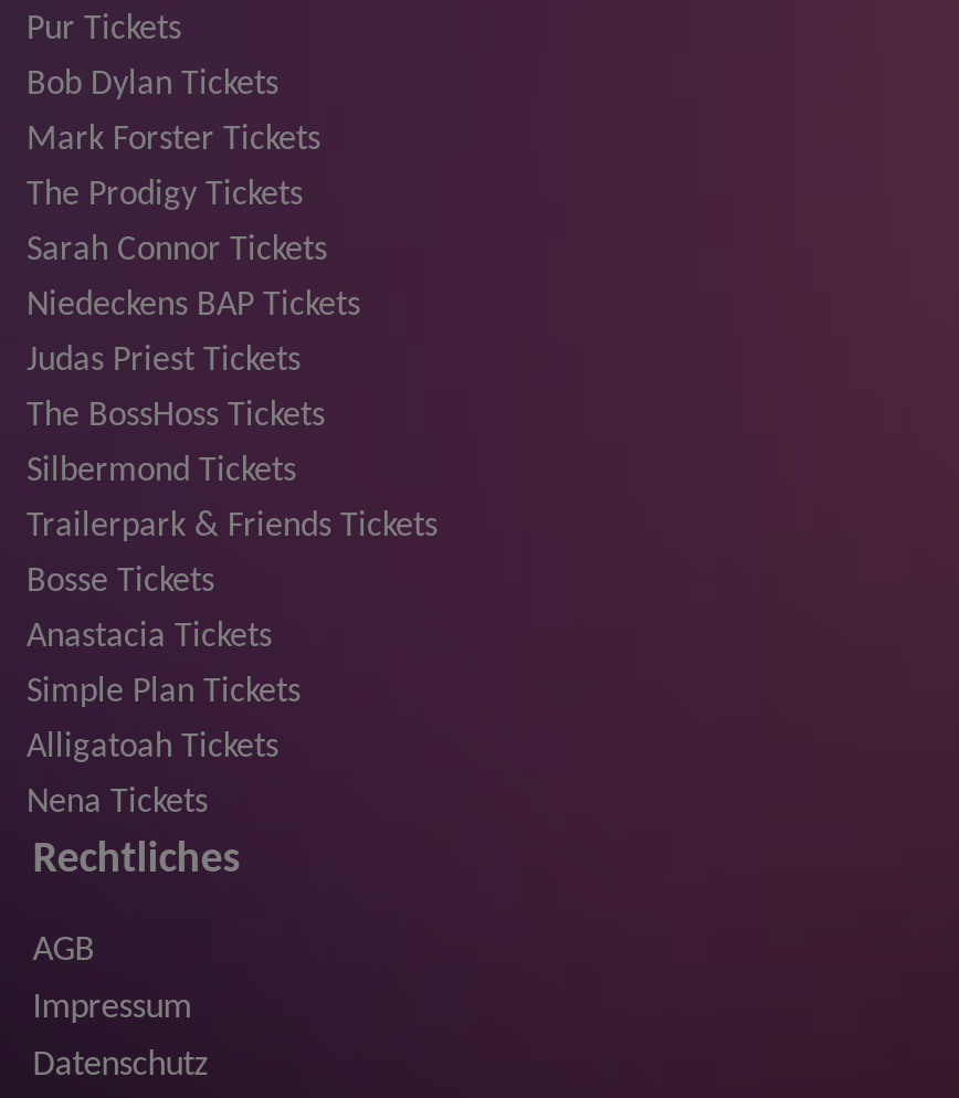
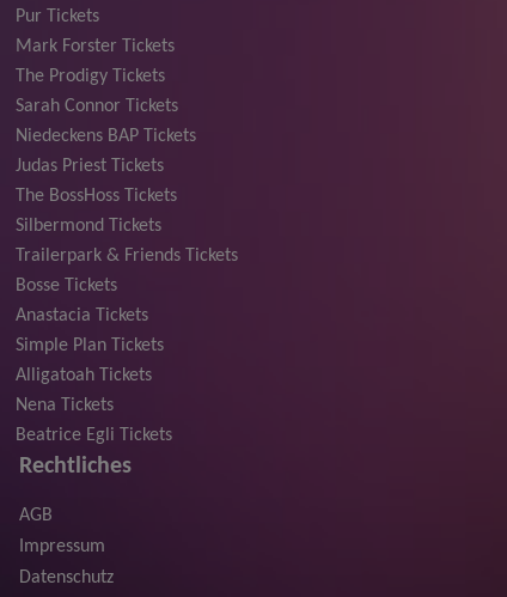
- Bob Dylan Tickets

moved up: Mark Forster Tickets | The Prodigy Tickets | Sarah Connor Tickets | ... | Alligatoah Tickets | Nena Tickets

+ Beatrice Egli Tickets
